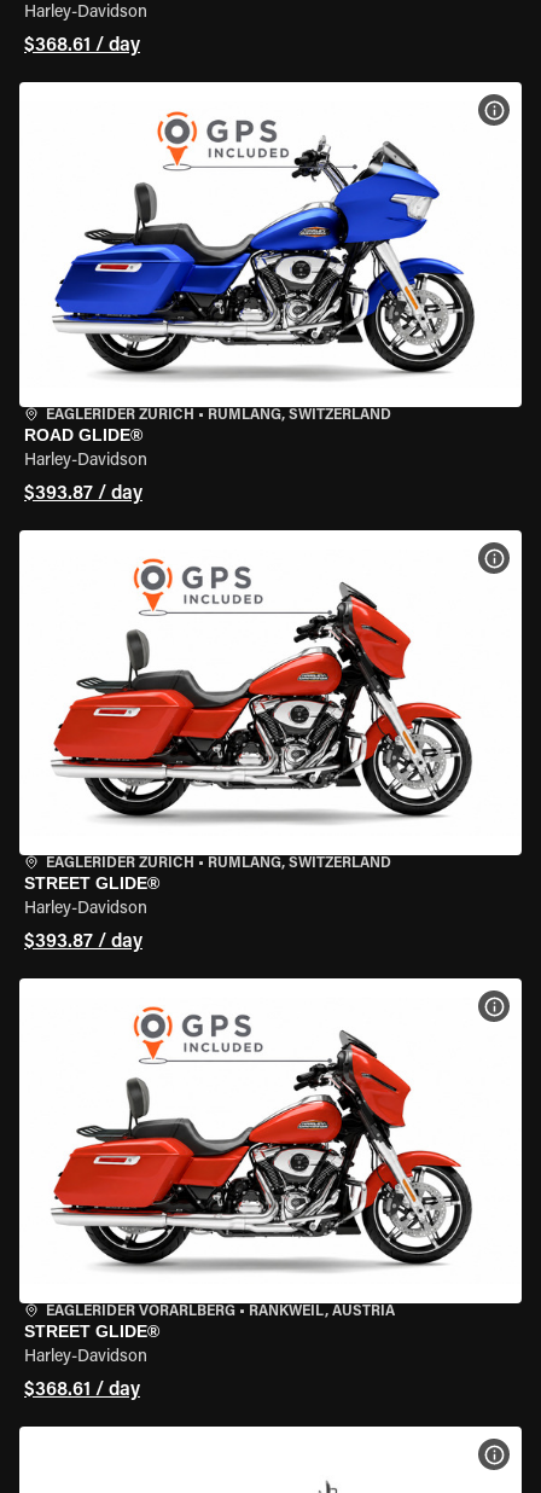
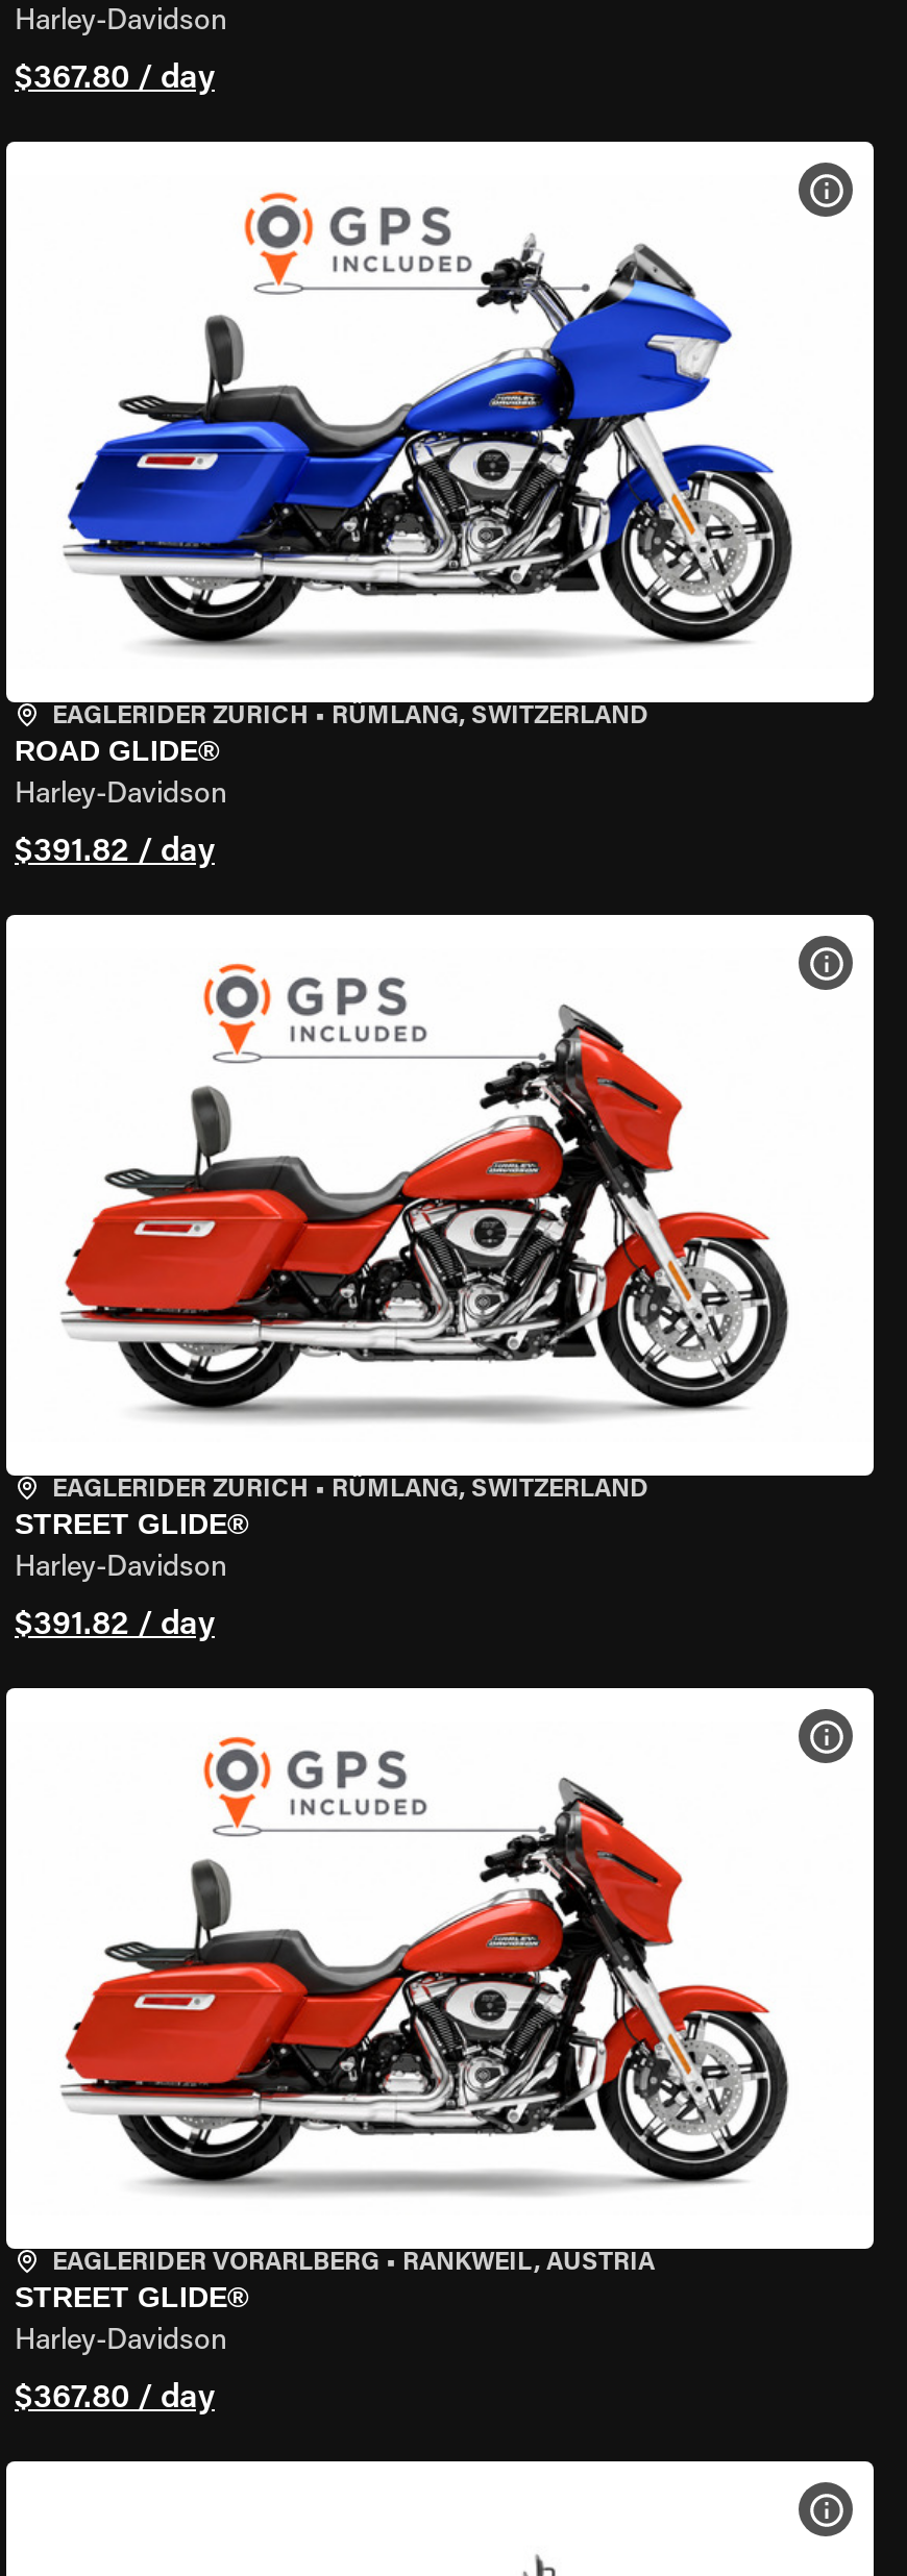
- $368.61 / day
+ $367.80 / day

- $393.87 / day
+ $391.82 / day

- $393.87 / day
+ $391.82 / day

- $368.61 / day
+ $367.80 / day
